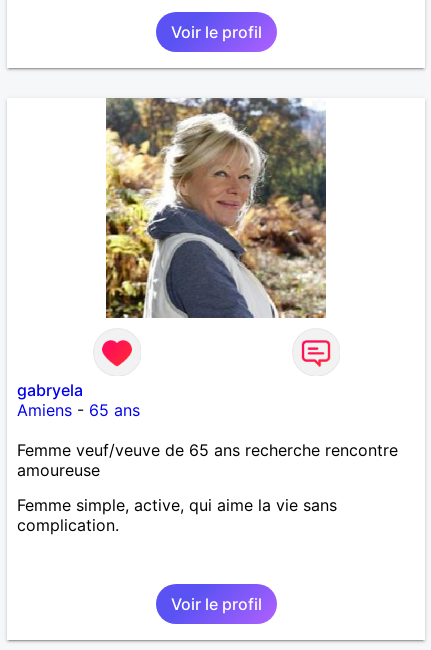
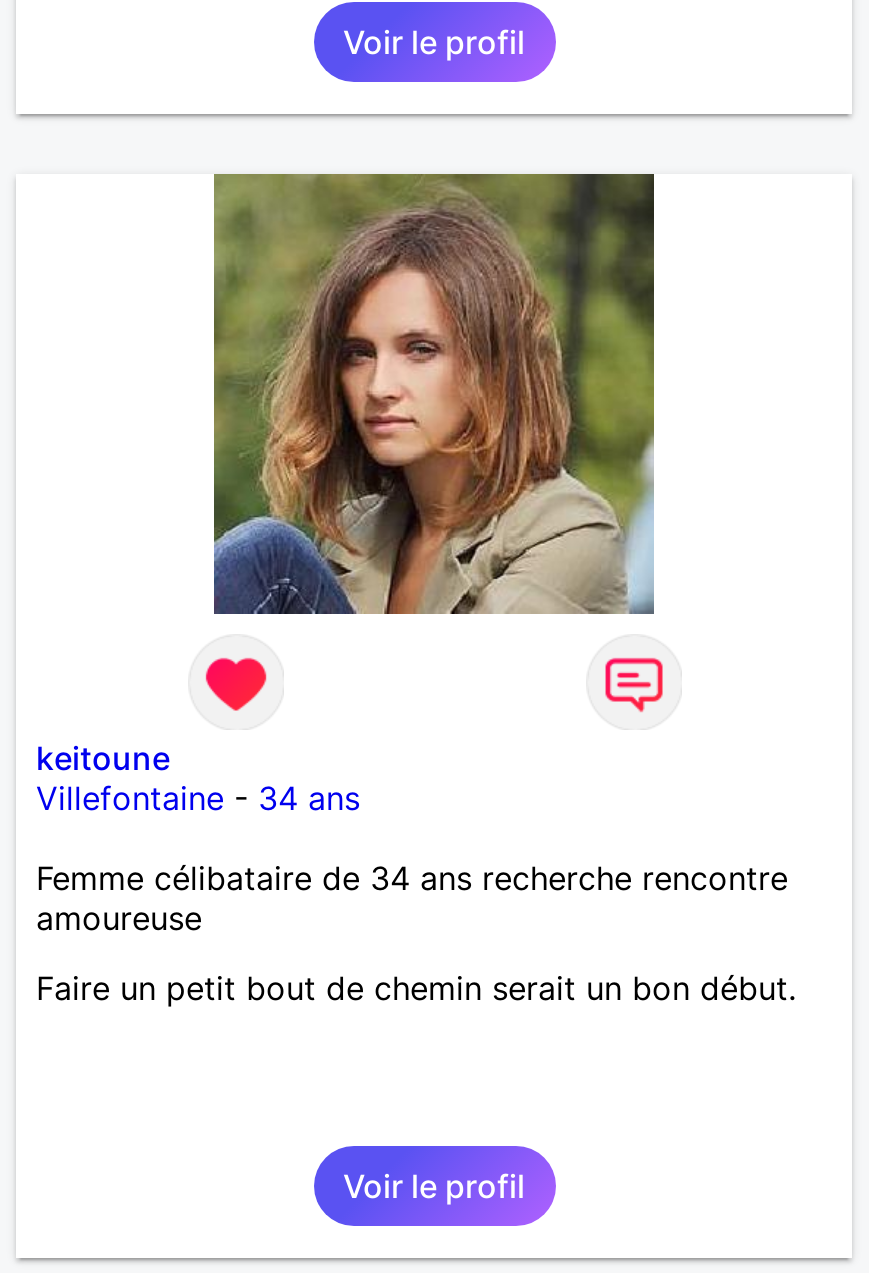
- [image]
+ [image]

- gabryela
- Amiens - 65 ans
+ keitoune
+ Villefontaine - 34 ans

- Femme veuf/veuve de 65 ans recherche rencontre
+ Femme célibataire de 34 ans recherche rencontre

- Femme simple, active, qui aime la vie sans
- complication.
+ Faire un petit bout de chemin serait un bon début.
